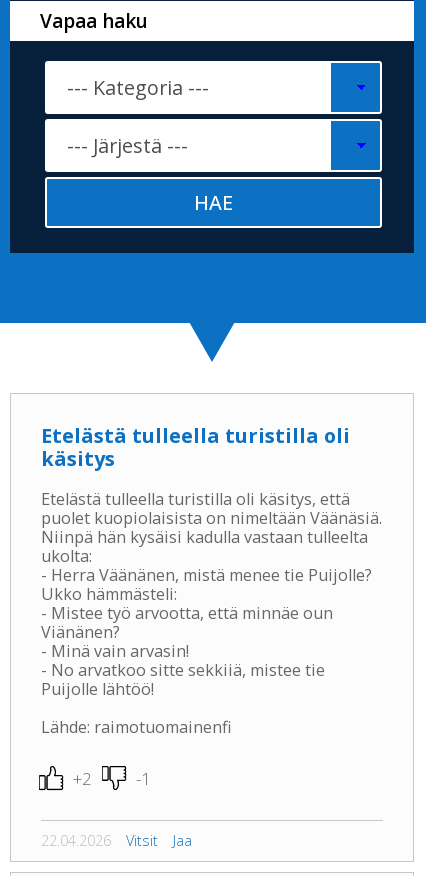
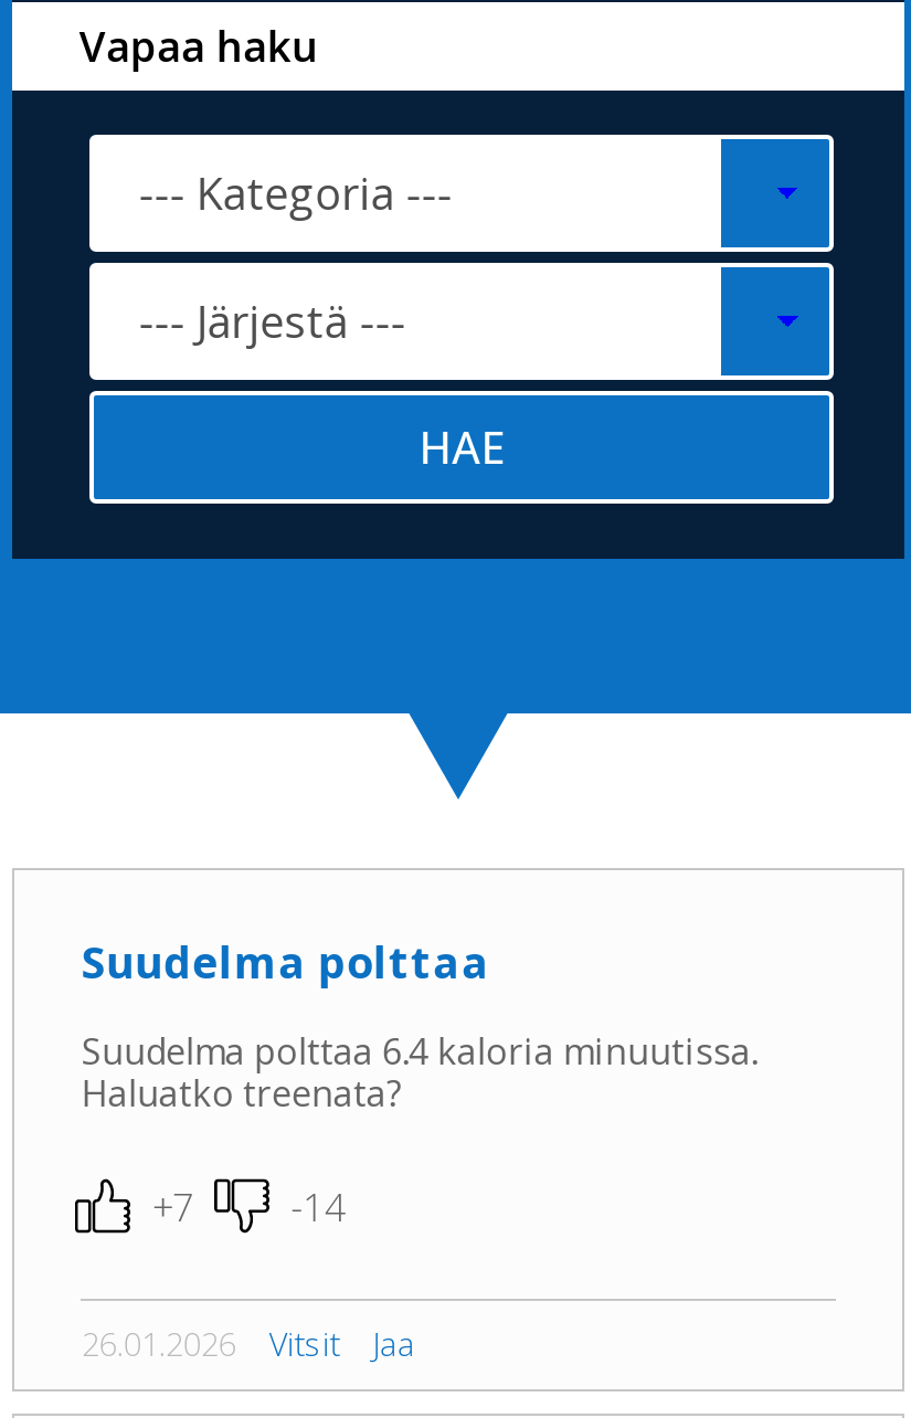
- Etelästä tulleella turistilla oli
- käsitys
- Etelästä tulleella turistilla oli käsitys, että
- puolet kuopiolaisista on nimeltään Väänäsiä.
- Niinpä hän kysäisi kadulla vastaan tulleelta
- ukolta:
- - Herra Väänänen, mistä menee tie Puijolle?
- Ukko hämmästeli:
- - Mistee työ arvootta, että minnäe oun
- Viänänen?
- - Minä vain arvasin!
- - No arvatkoo sitte sekkiiä, mistee tie
- Puijolle lähtöö!
- Lähde: raimotuomainenfi
- +2
- -1
- 22.04.2026
+ Suudelma polttaa
+ Suudelma polttaa 6.4 kaloria minuutissa.
+ Haluatko treenata?
+ +7
+ -14
+ 26.01.2026
